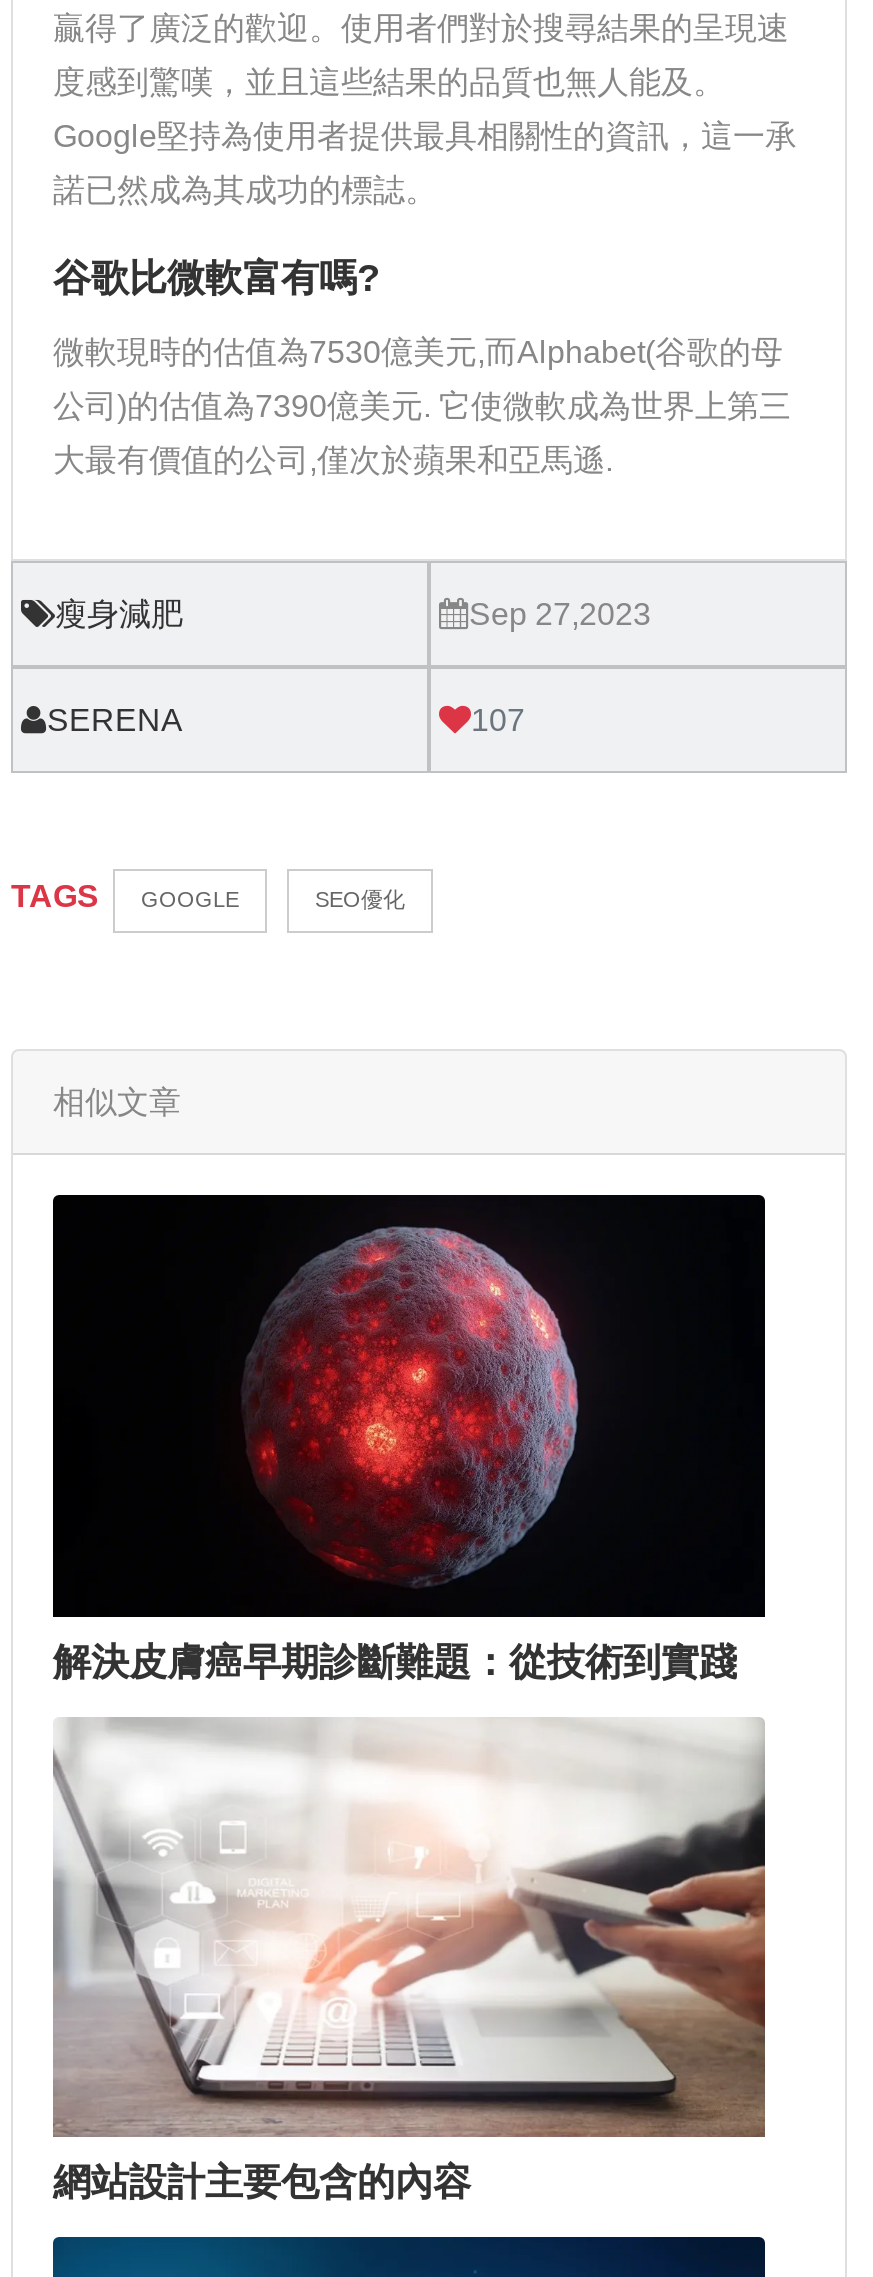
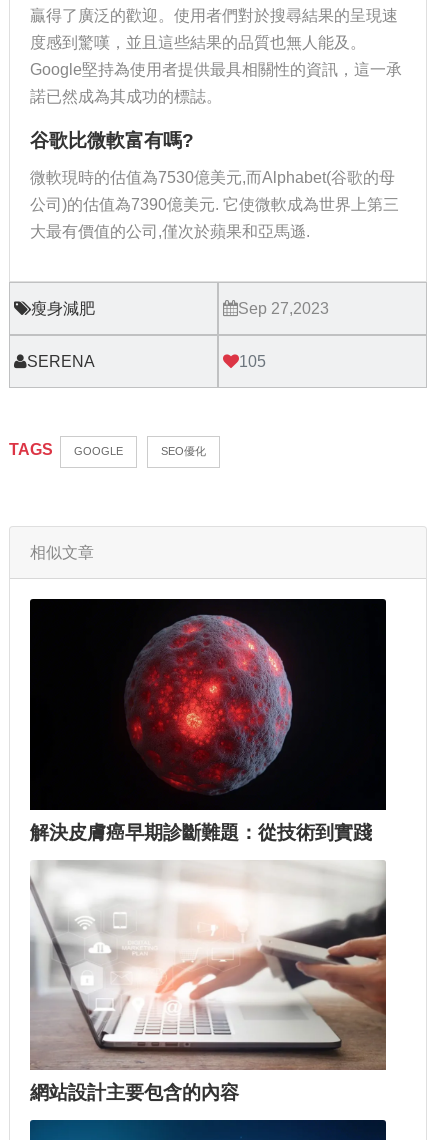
- 107
+ 105
